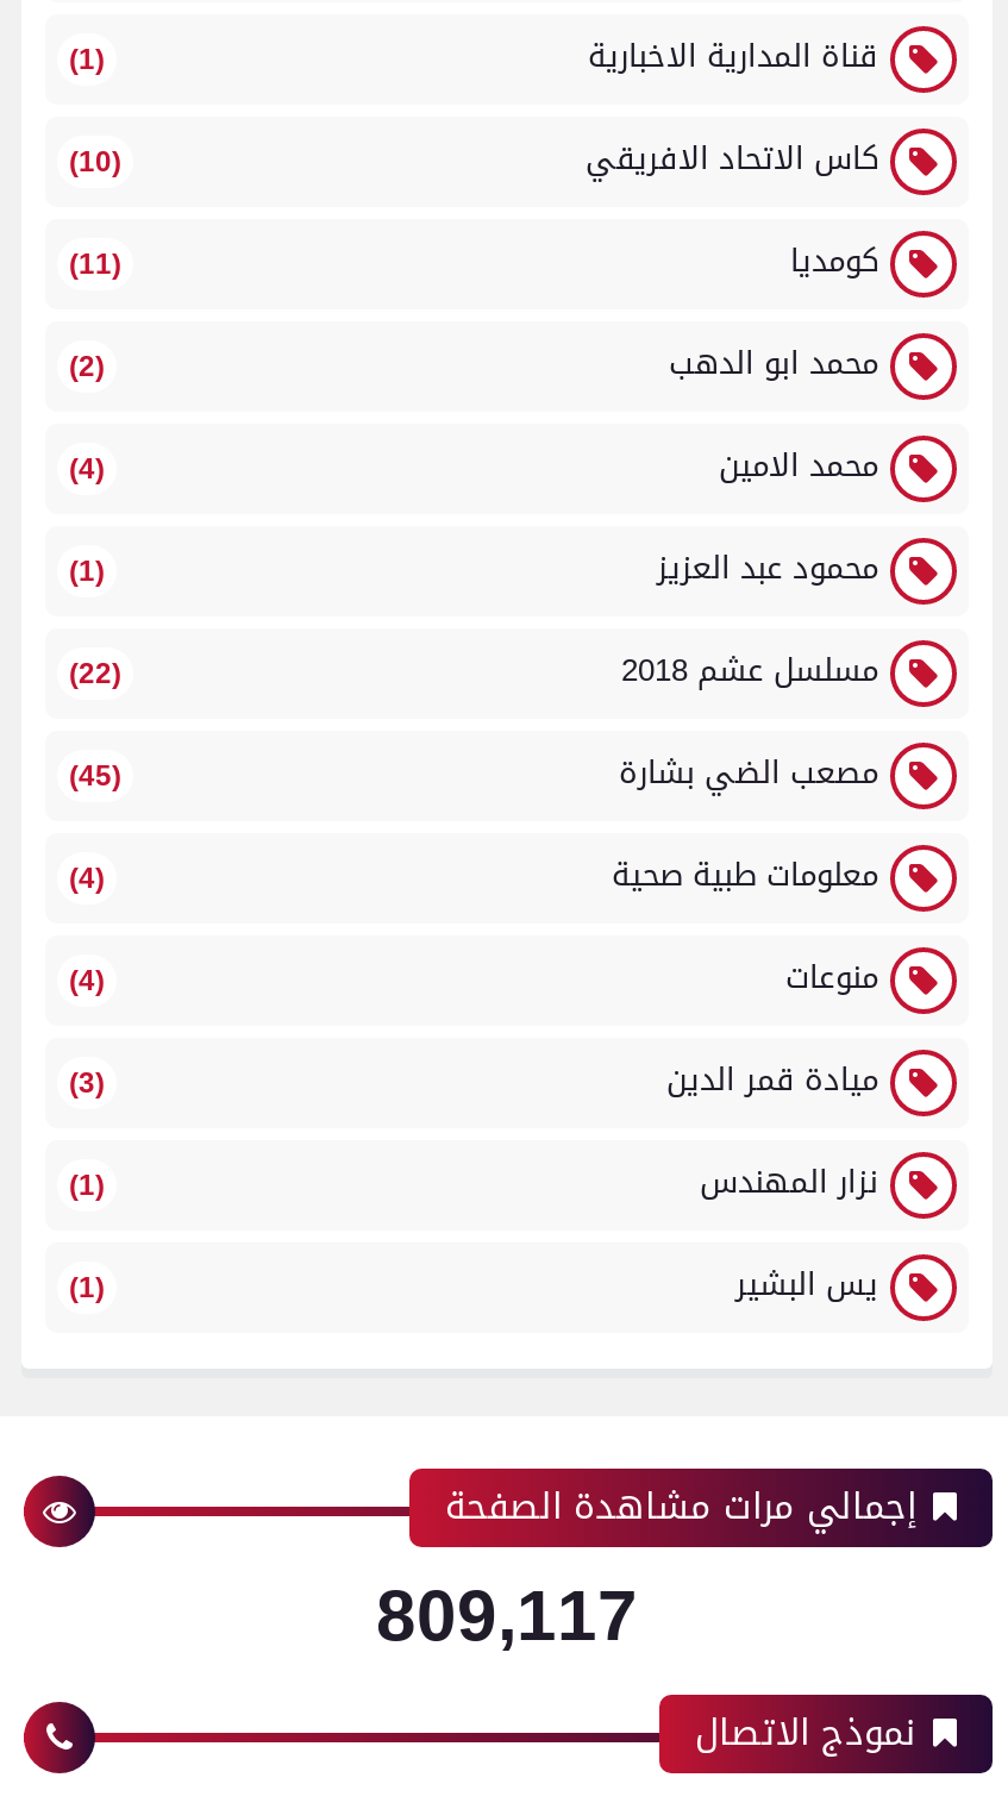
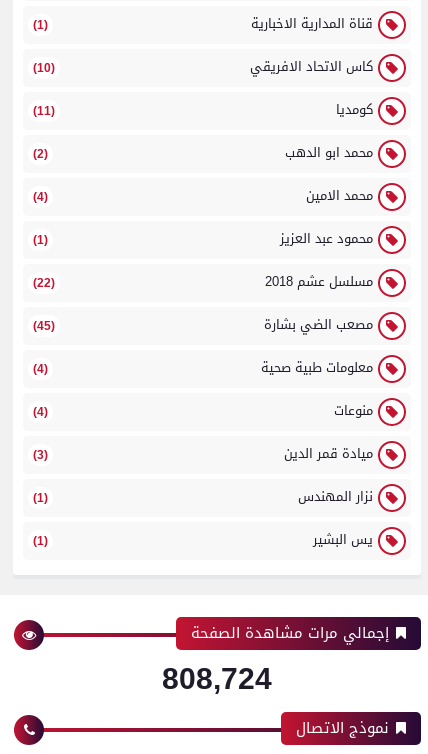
- 809,117
+ 808,724
